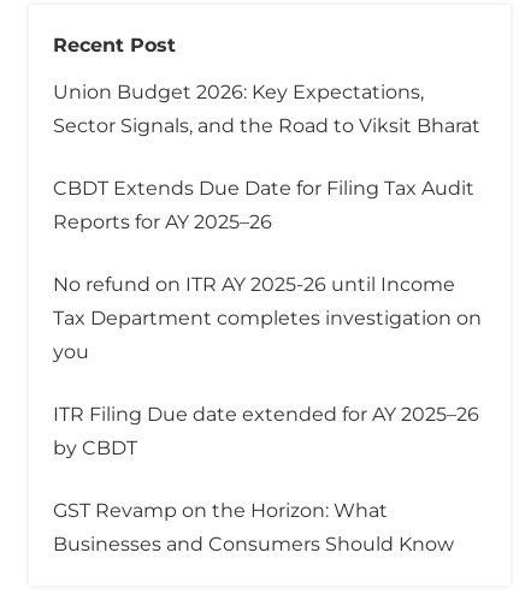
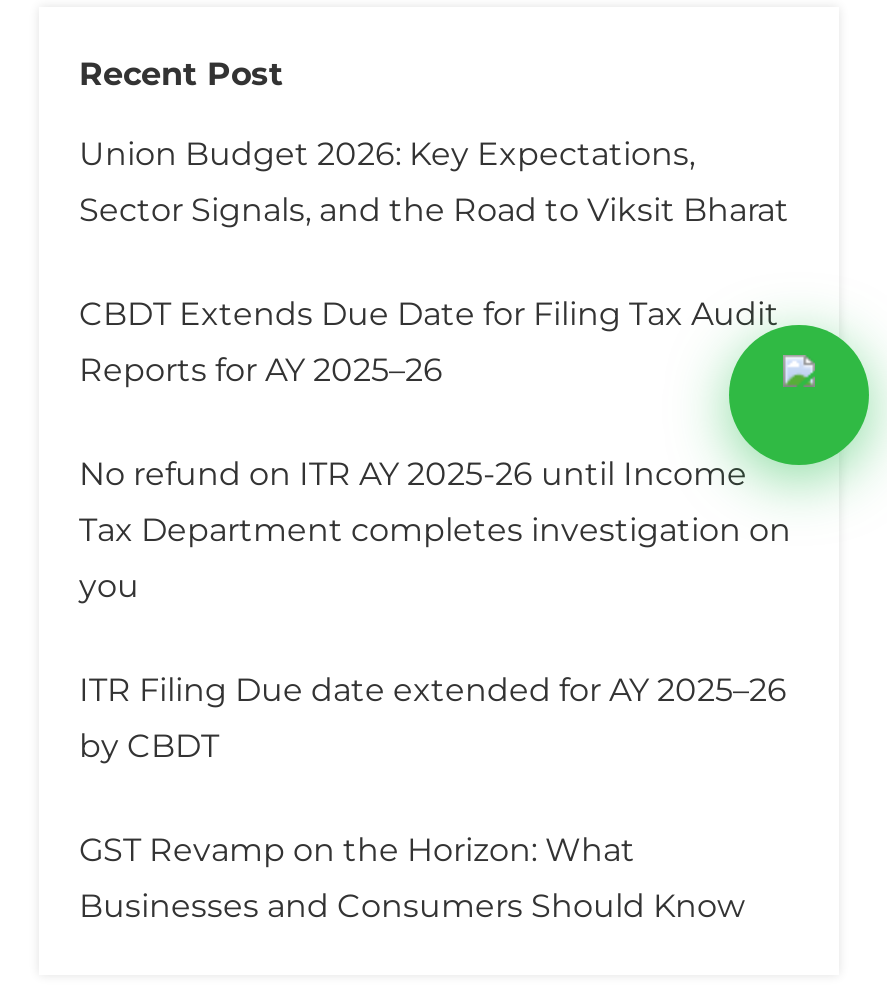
+ [image]
